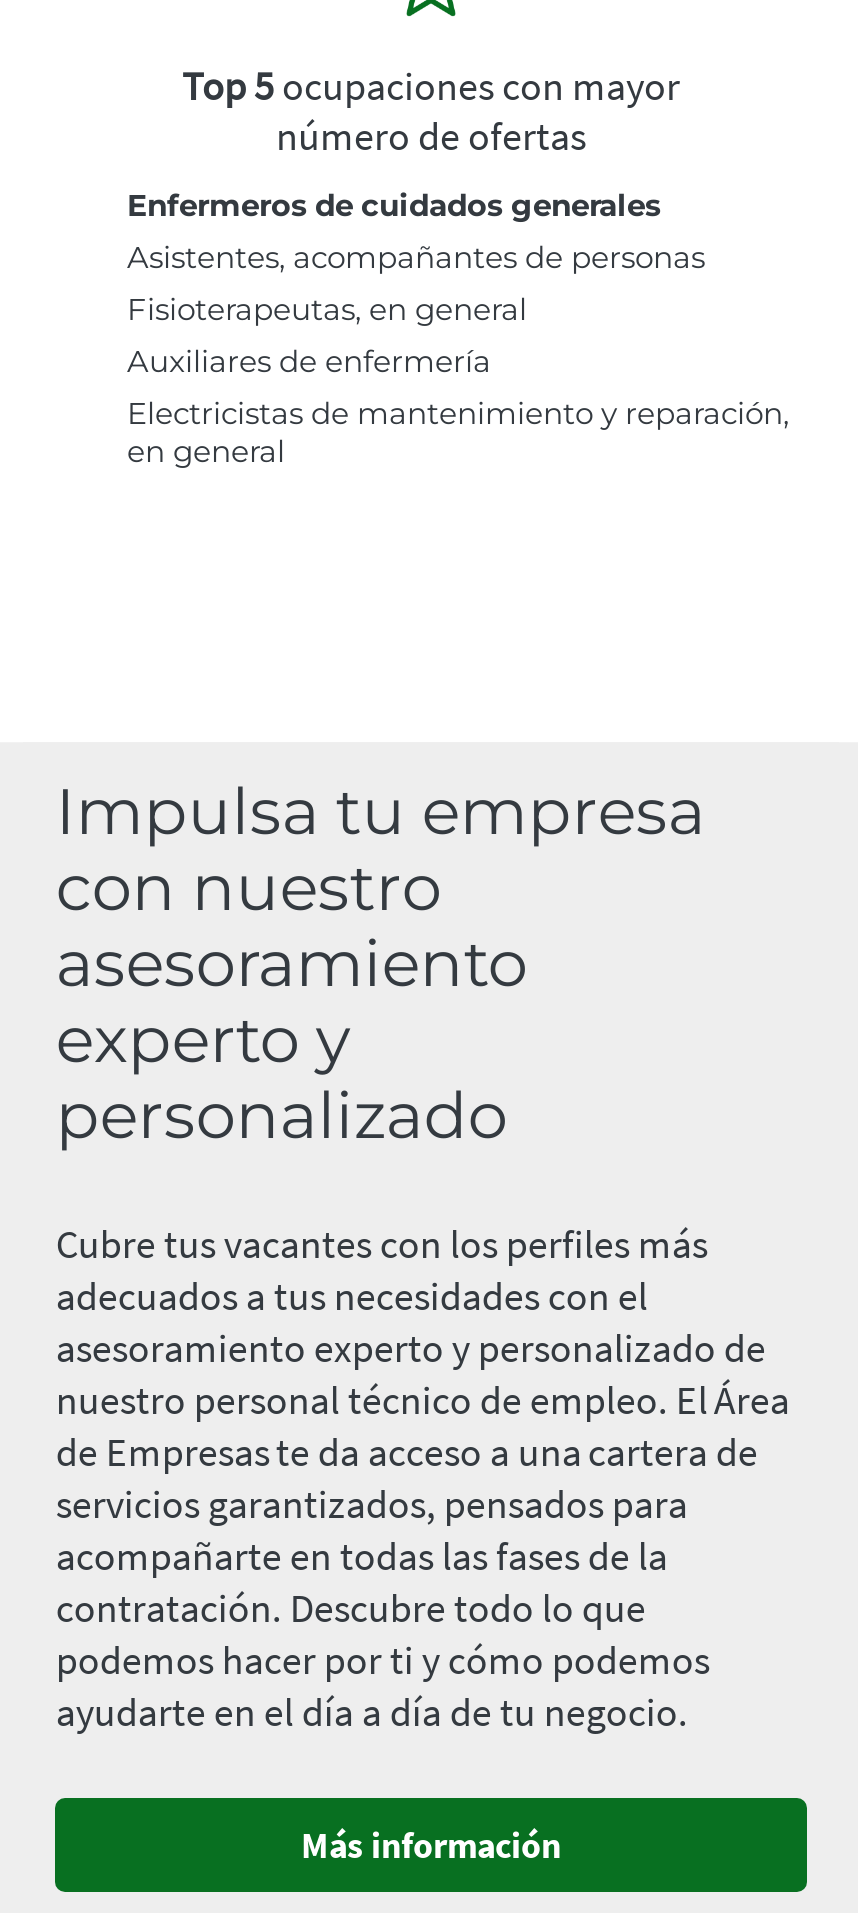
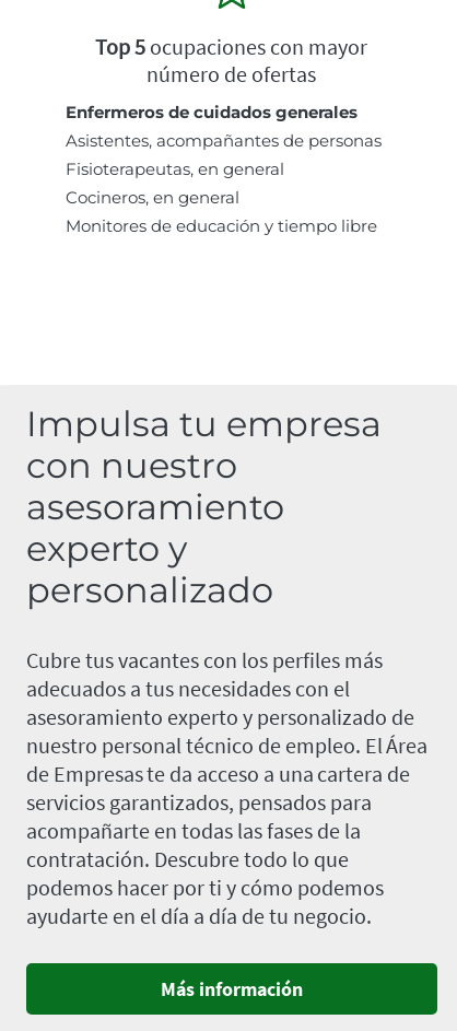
- Auxiliares de enfermería
- Electricistas de mantenimiento y reparación,
- en general
+ Cocineros, en general
+ Monitores de educación y tiempo libre
